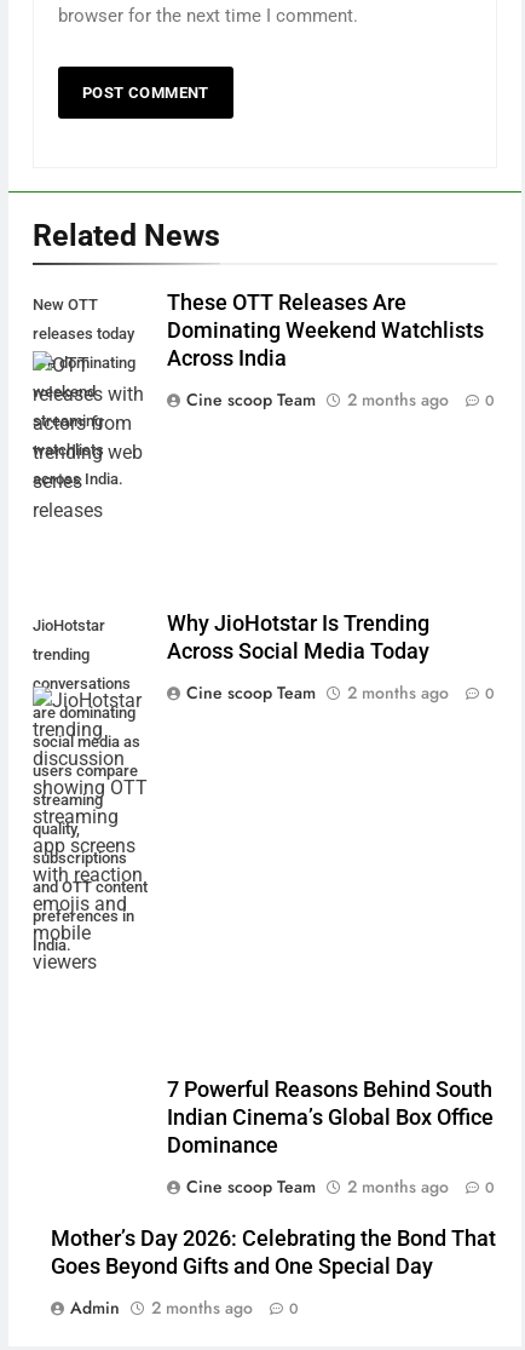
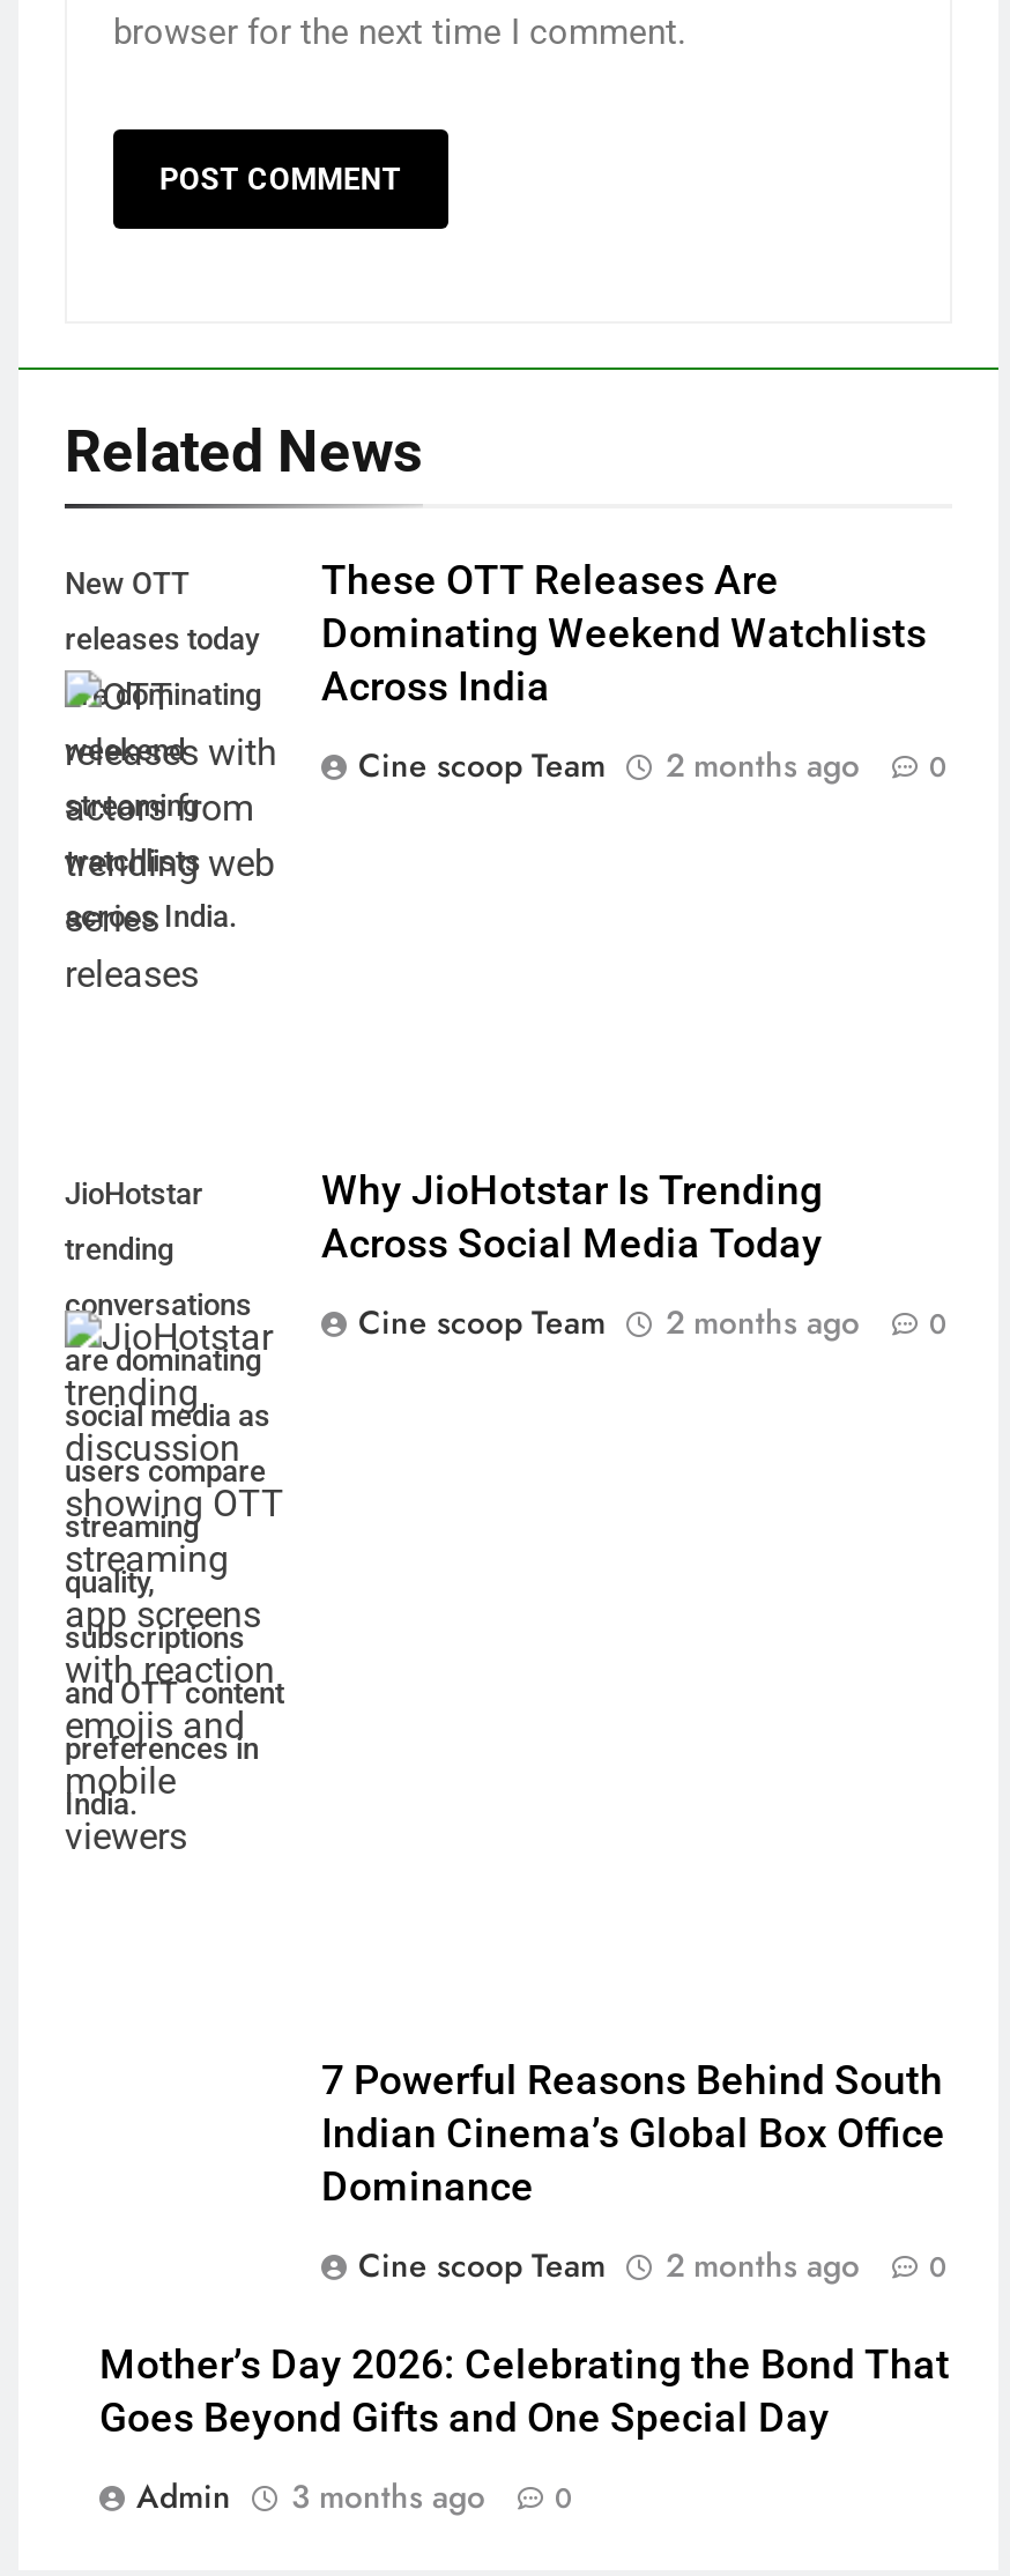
- Admin 2 months ago 0
+ Admin 3 months ago 0
